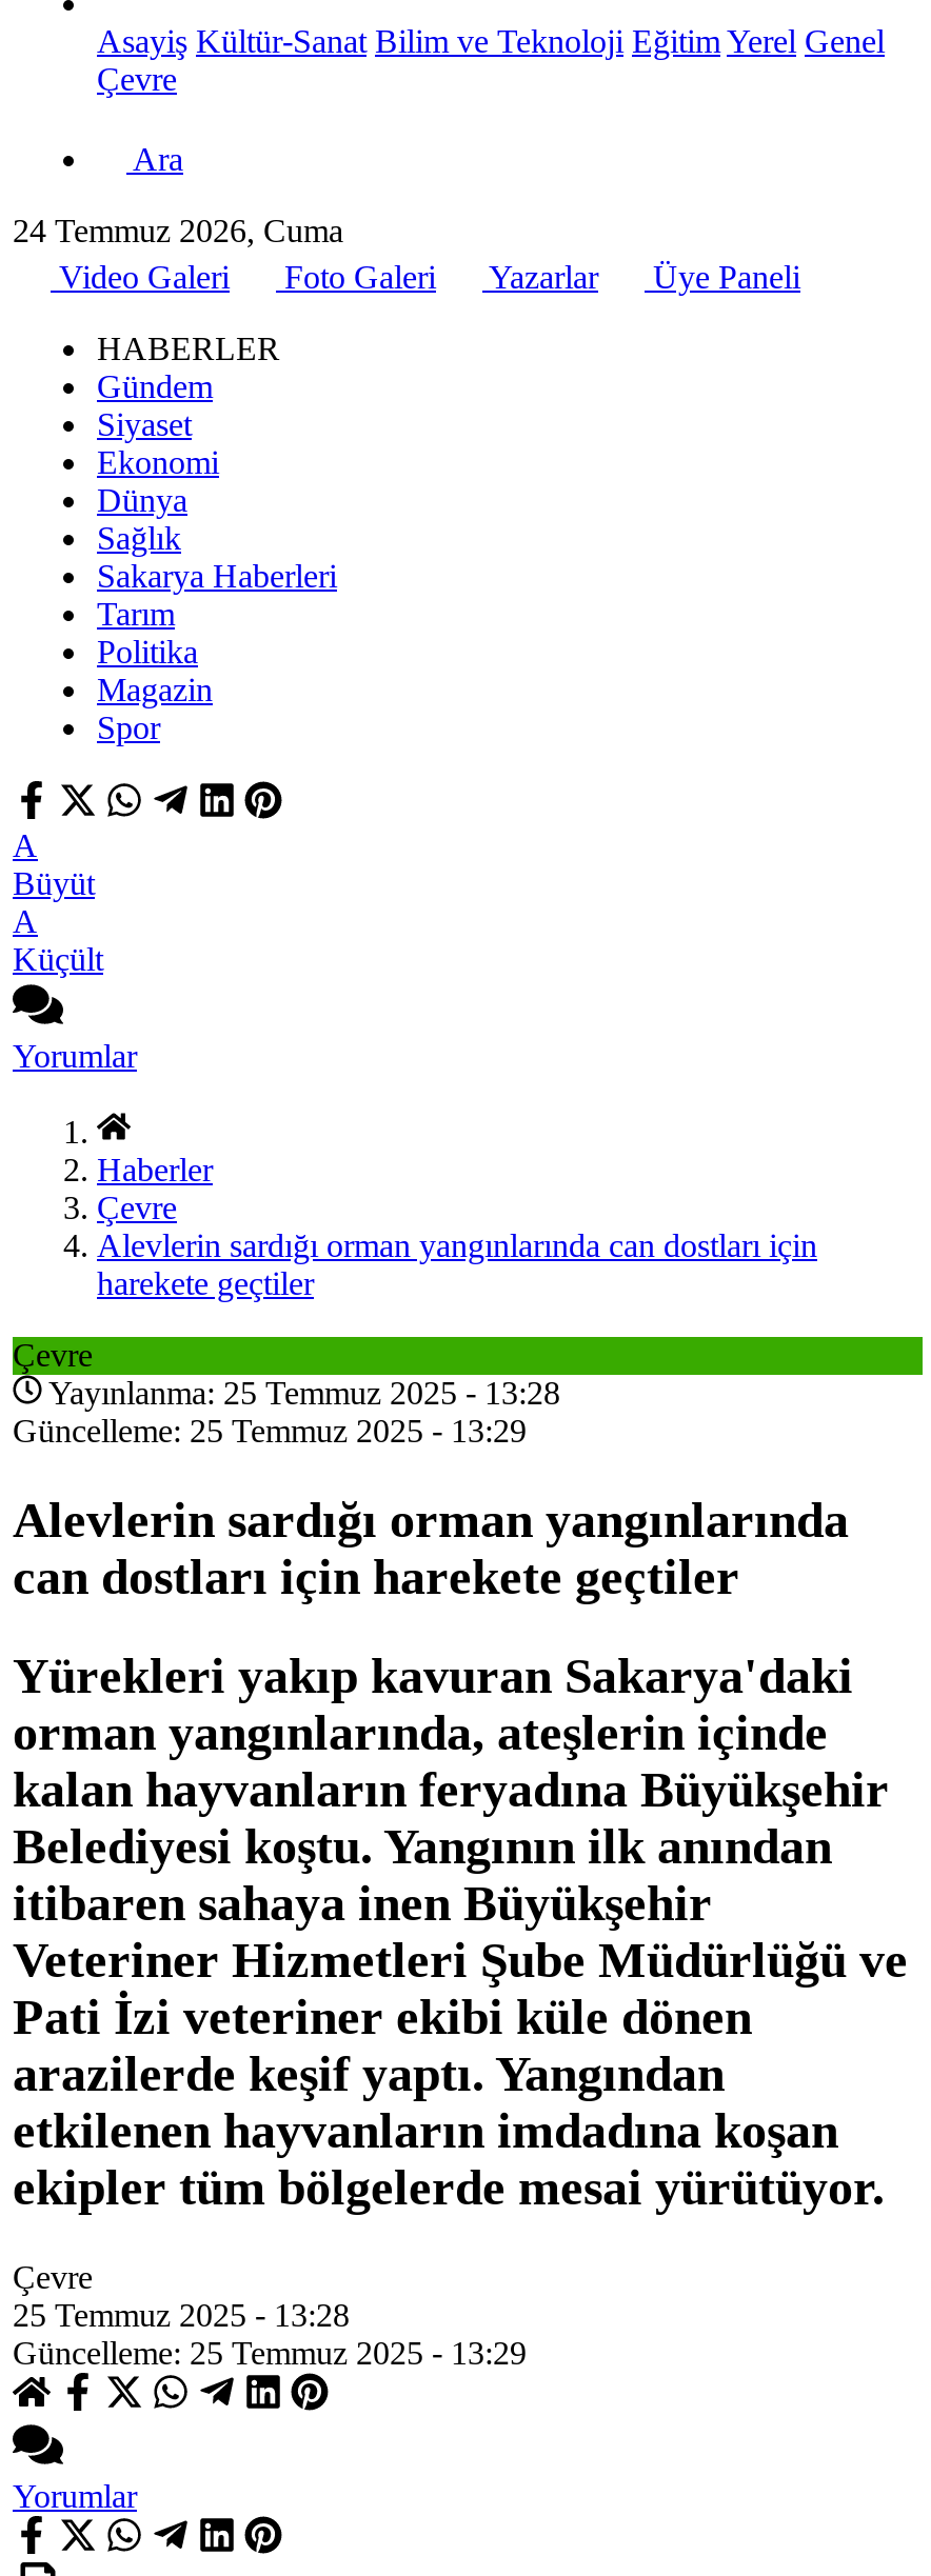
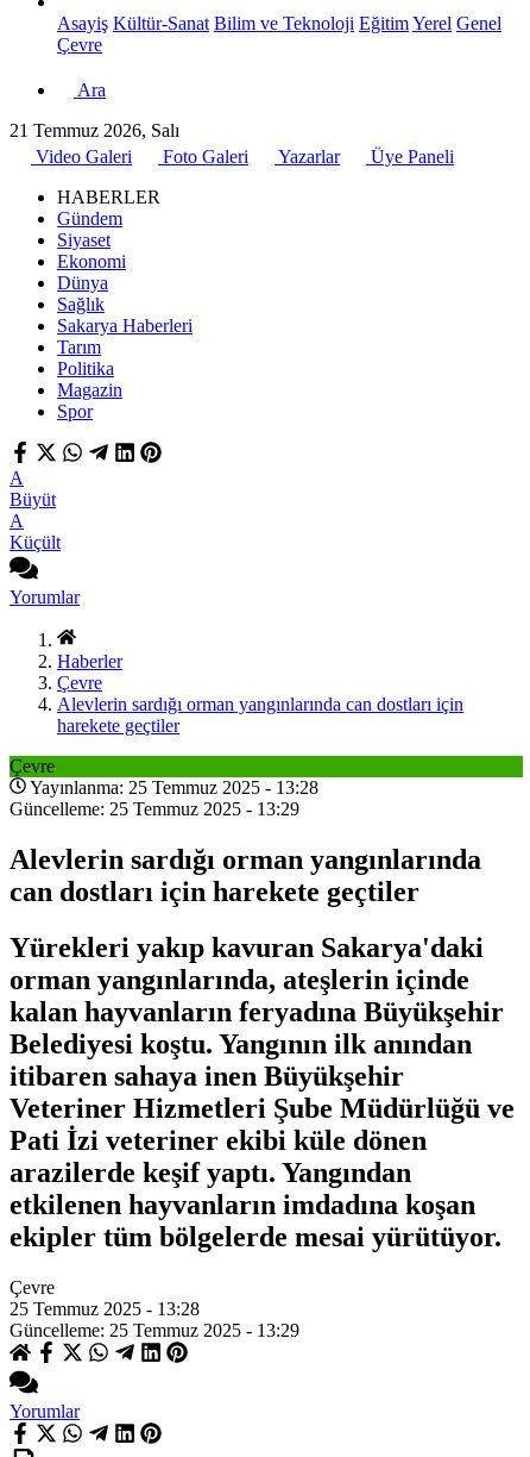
- 24 Temmuz 2026, Cuma
+ 21 Temmuz 2026, Salı
